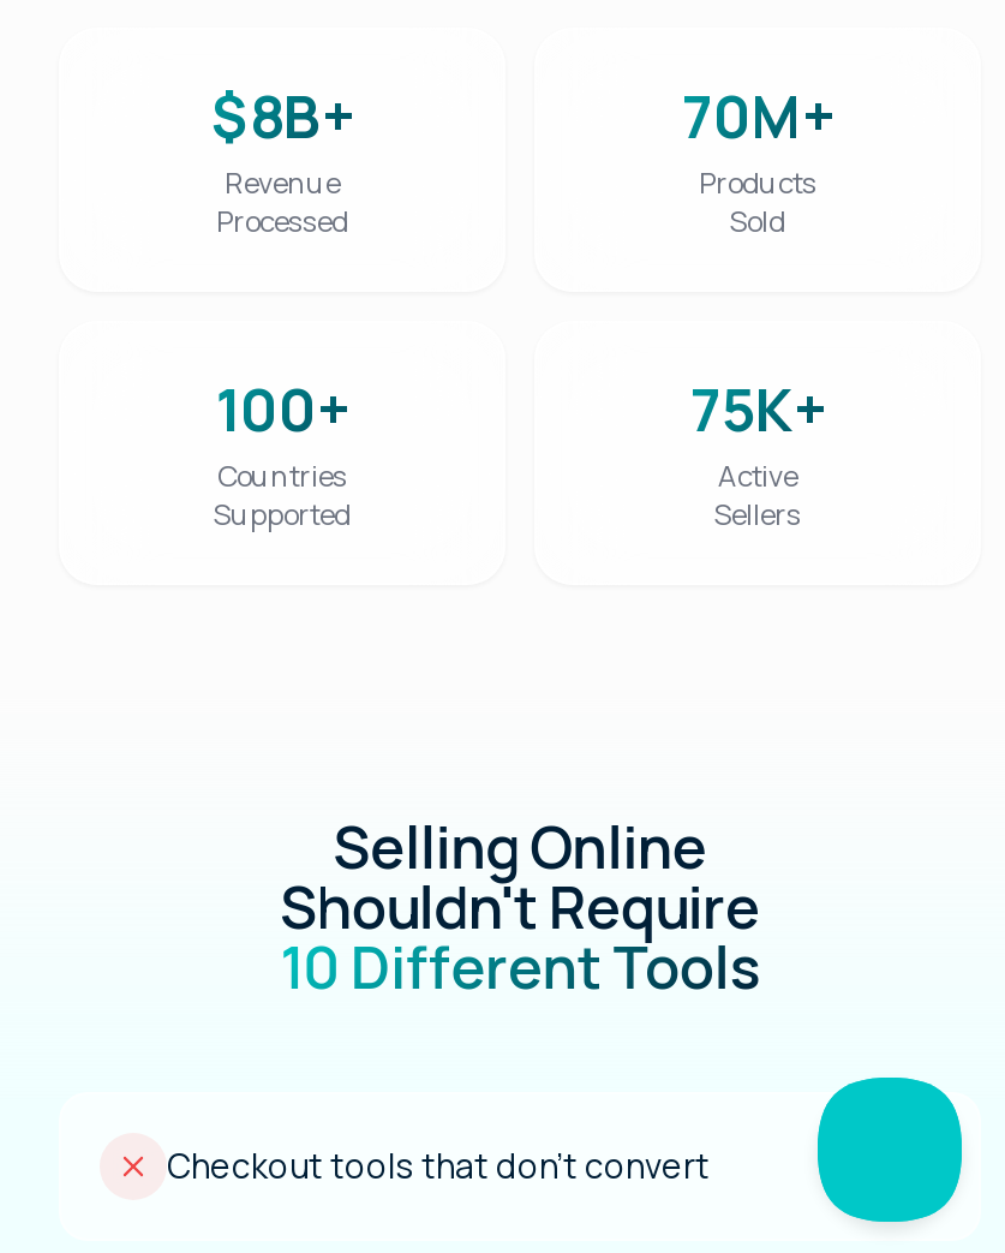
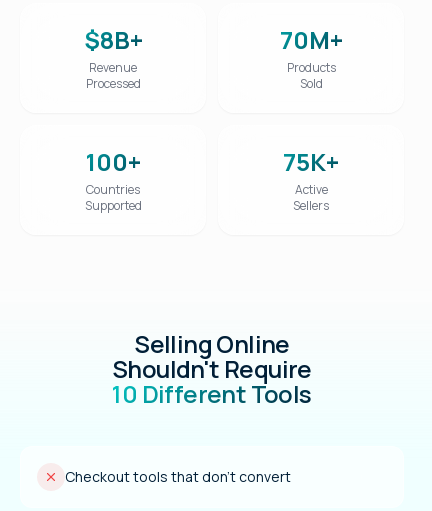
- [image]
